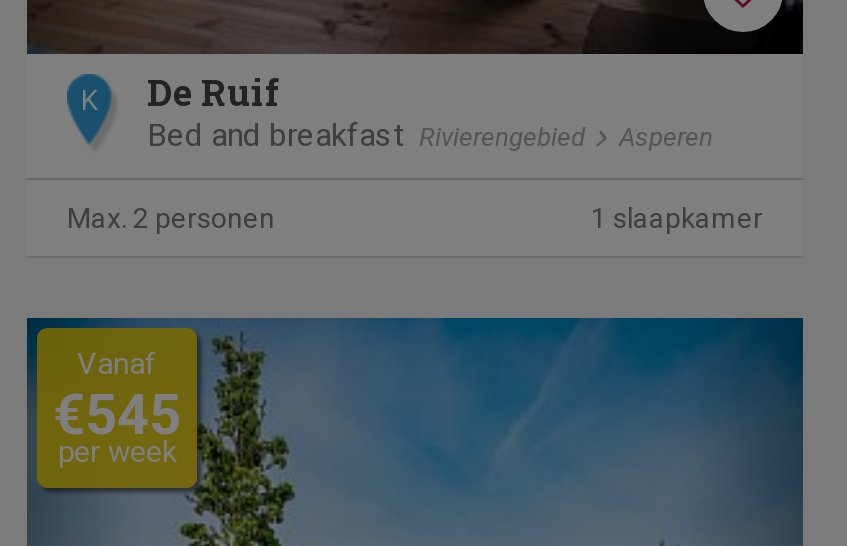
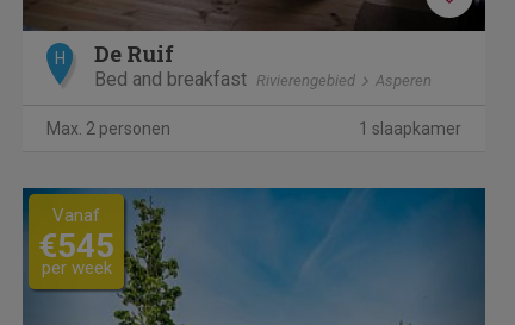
- K
+ H
